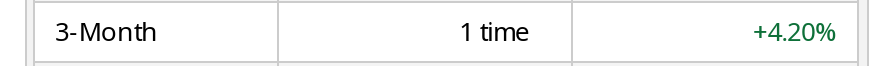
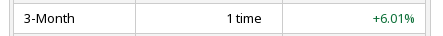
- +4.20%
+ +6.01%
